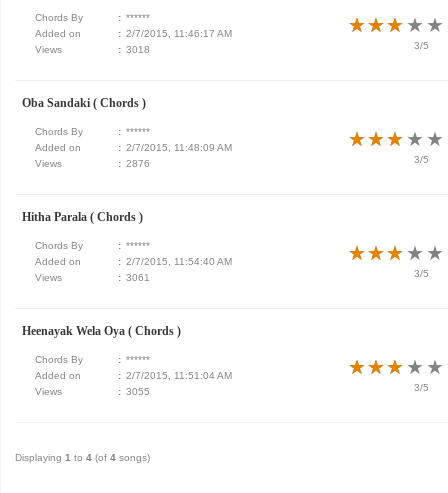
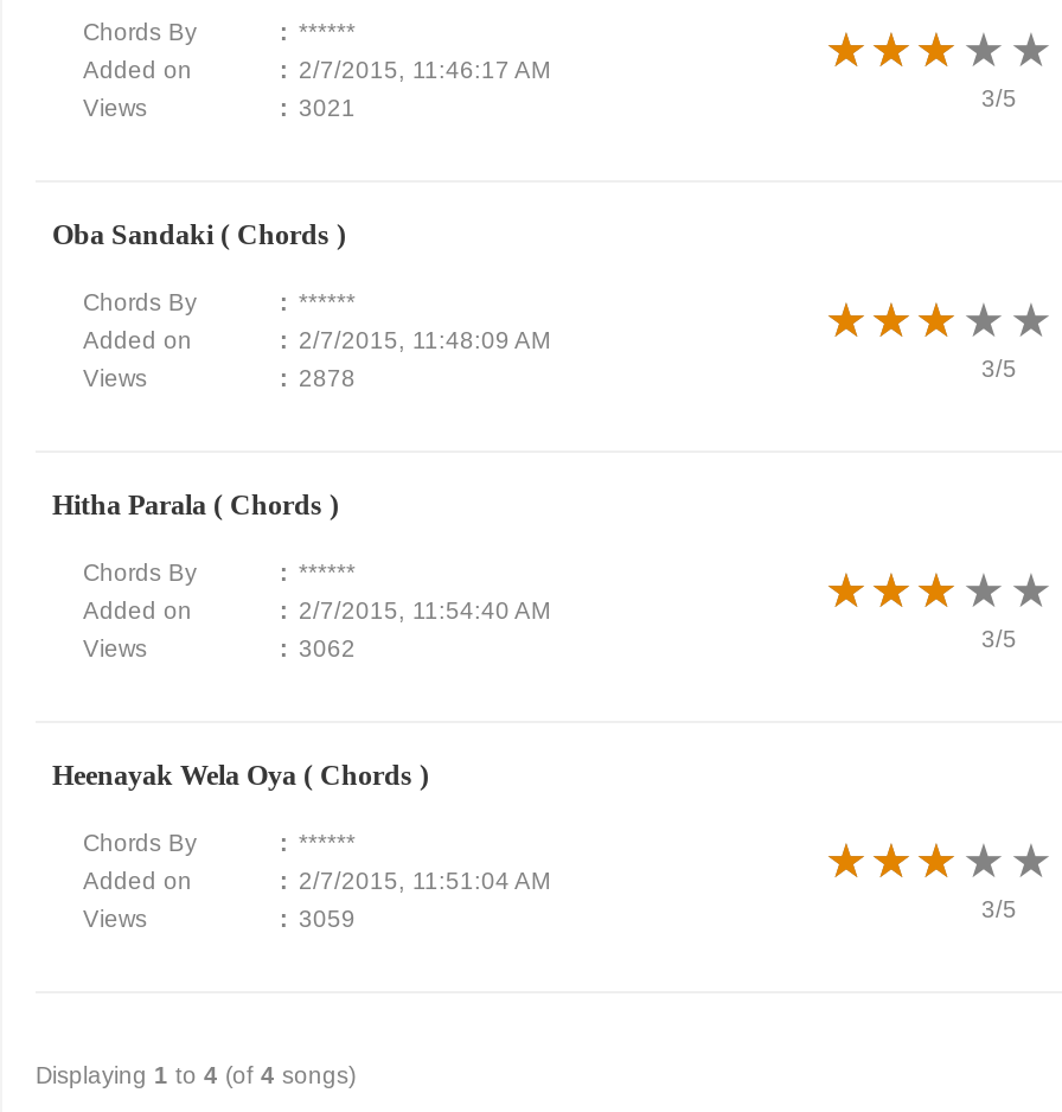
- : 3018
+ : 3021

- : 2876
+ : 2878

- : 3061
+ : 3062

- : 3055
+ : 3059
